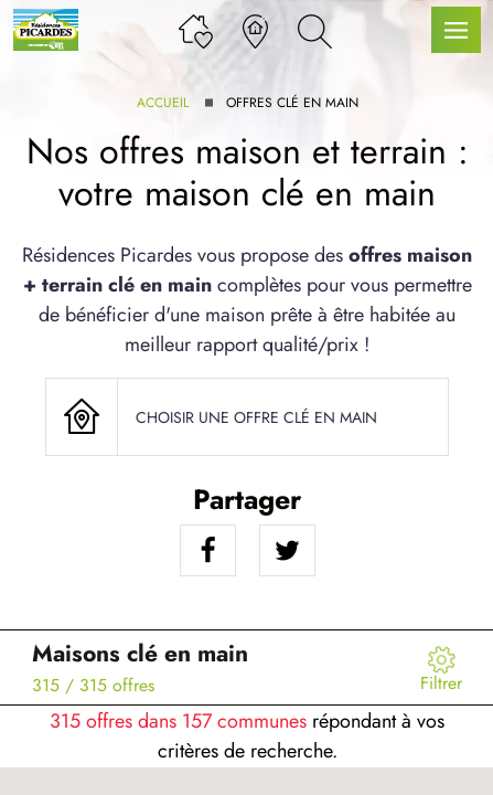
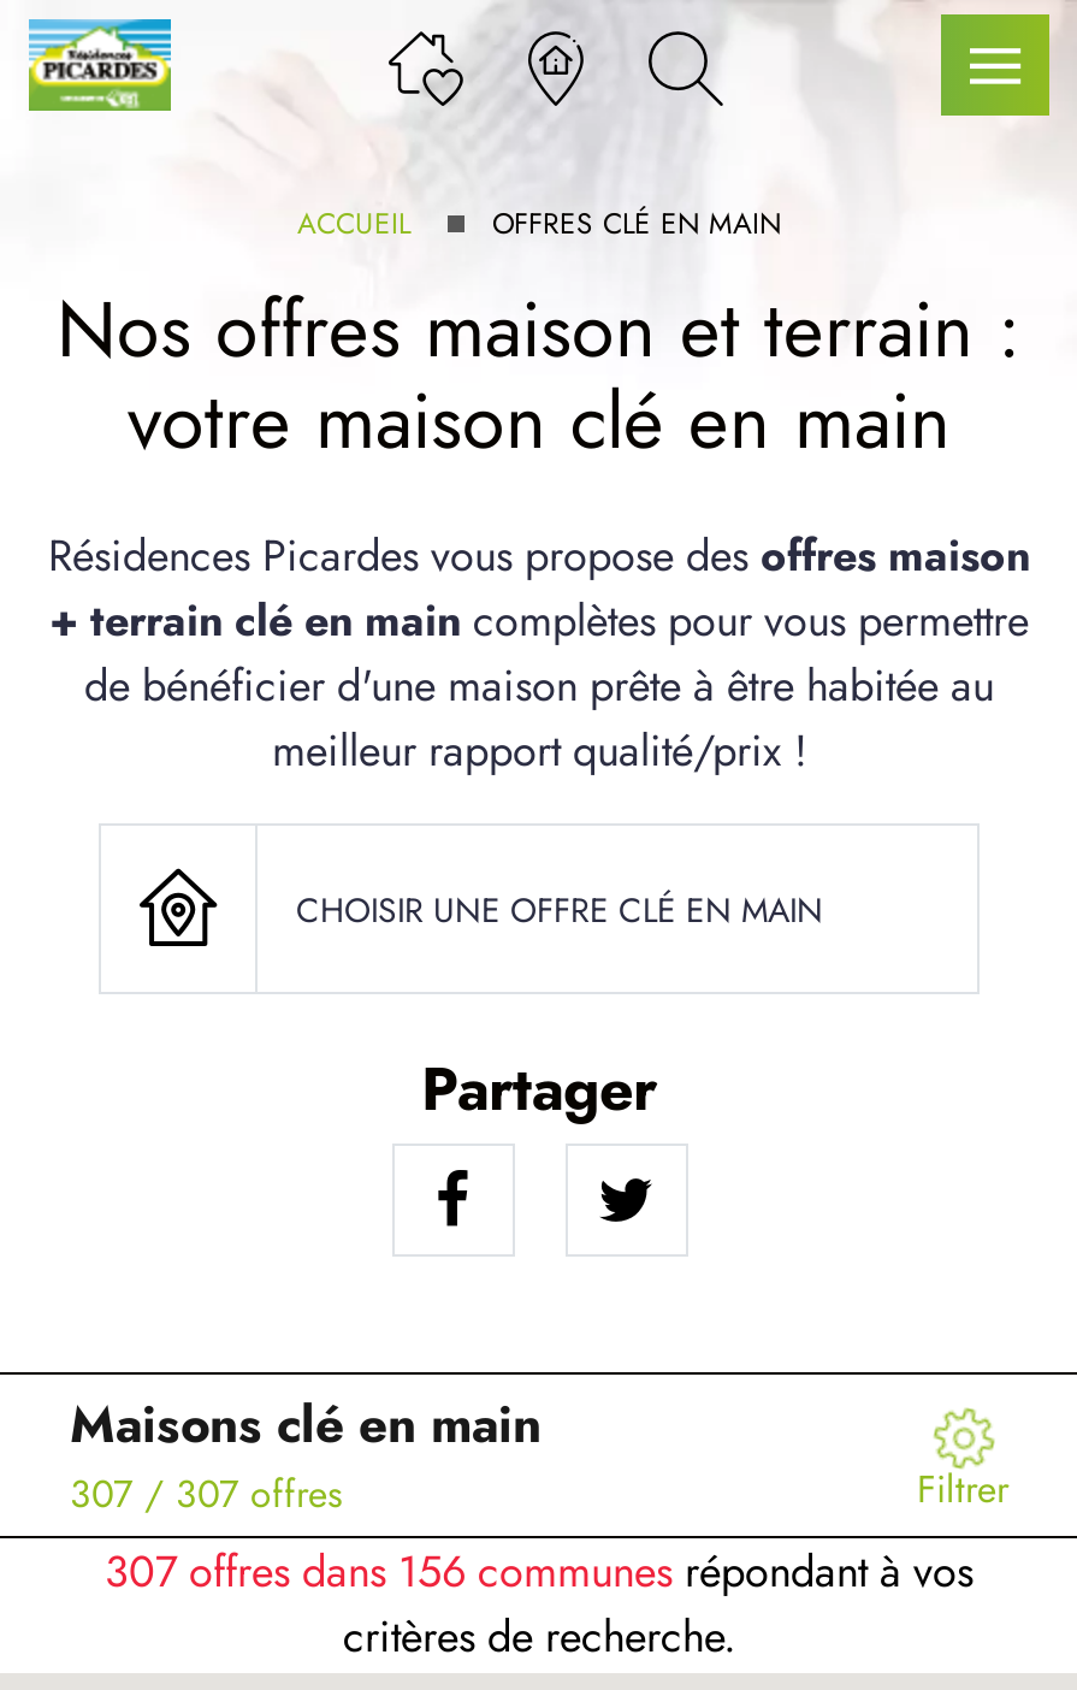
- 315 / 315 offres
+ 307 / 307 offres

- 315 offres dans 157 communes répondant à vos
+ 307 offres dans 156 communes répondant à vos
